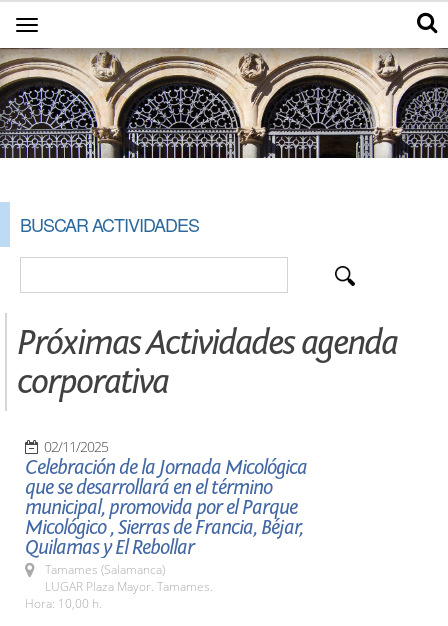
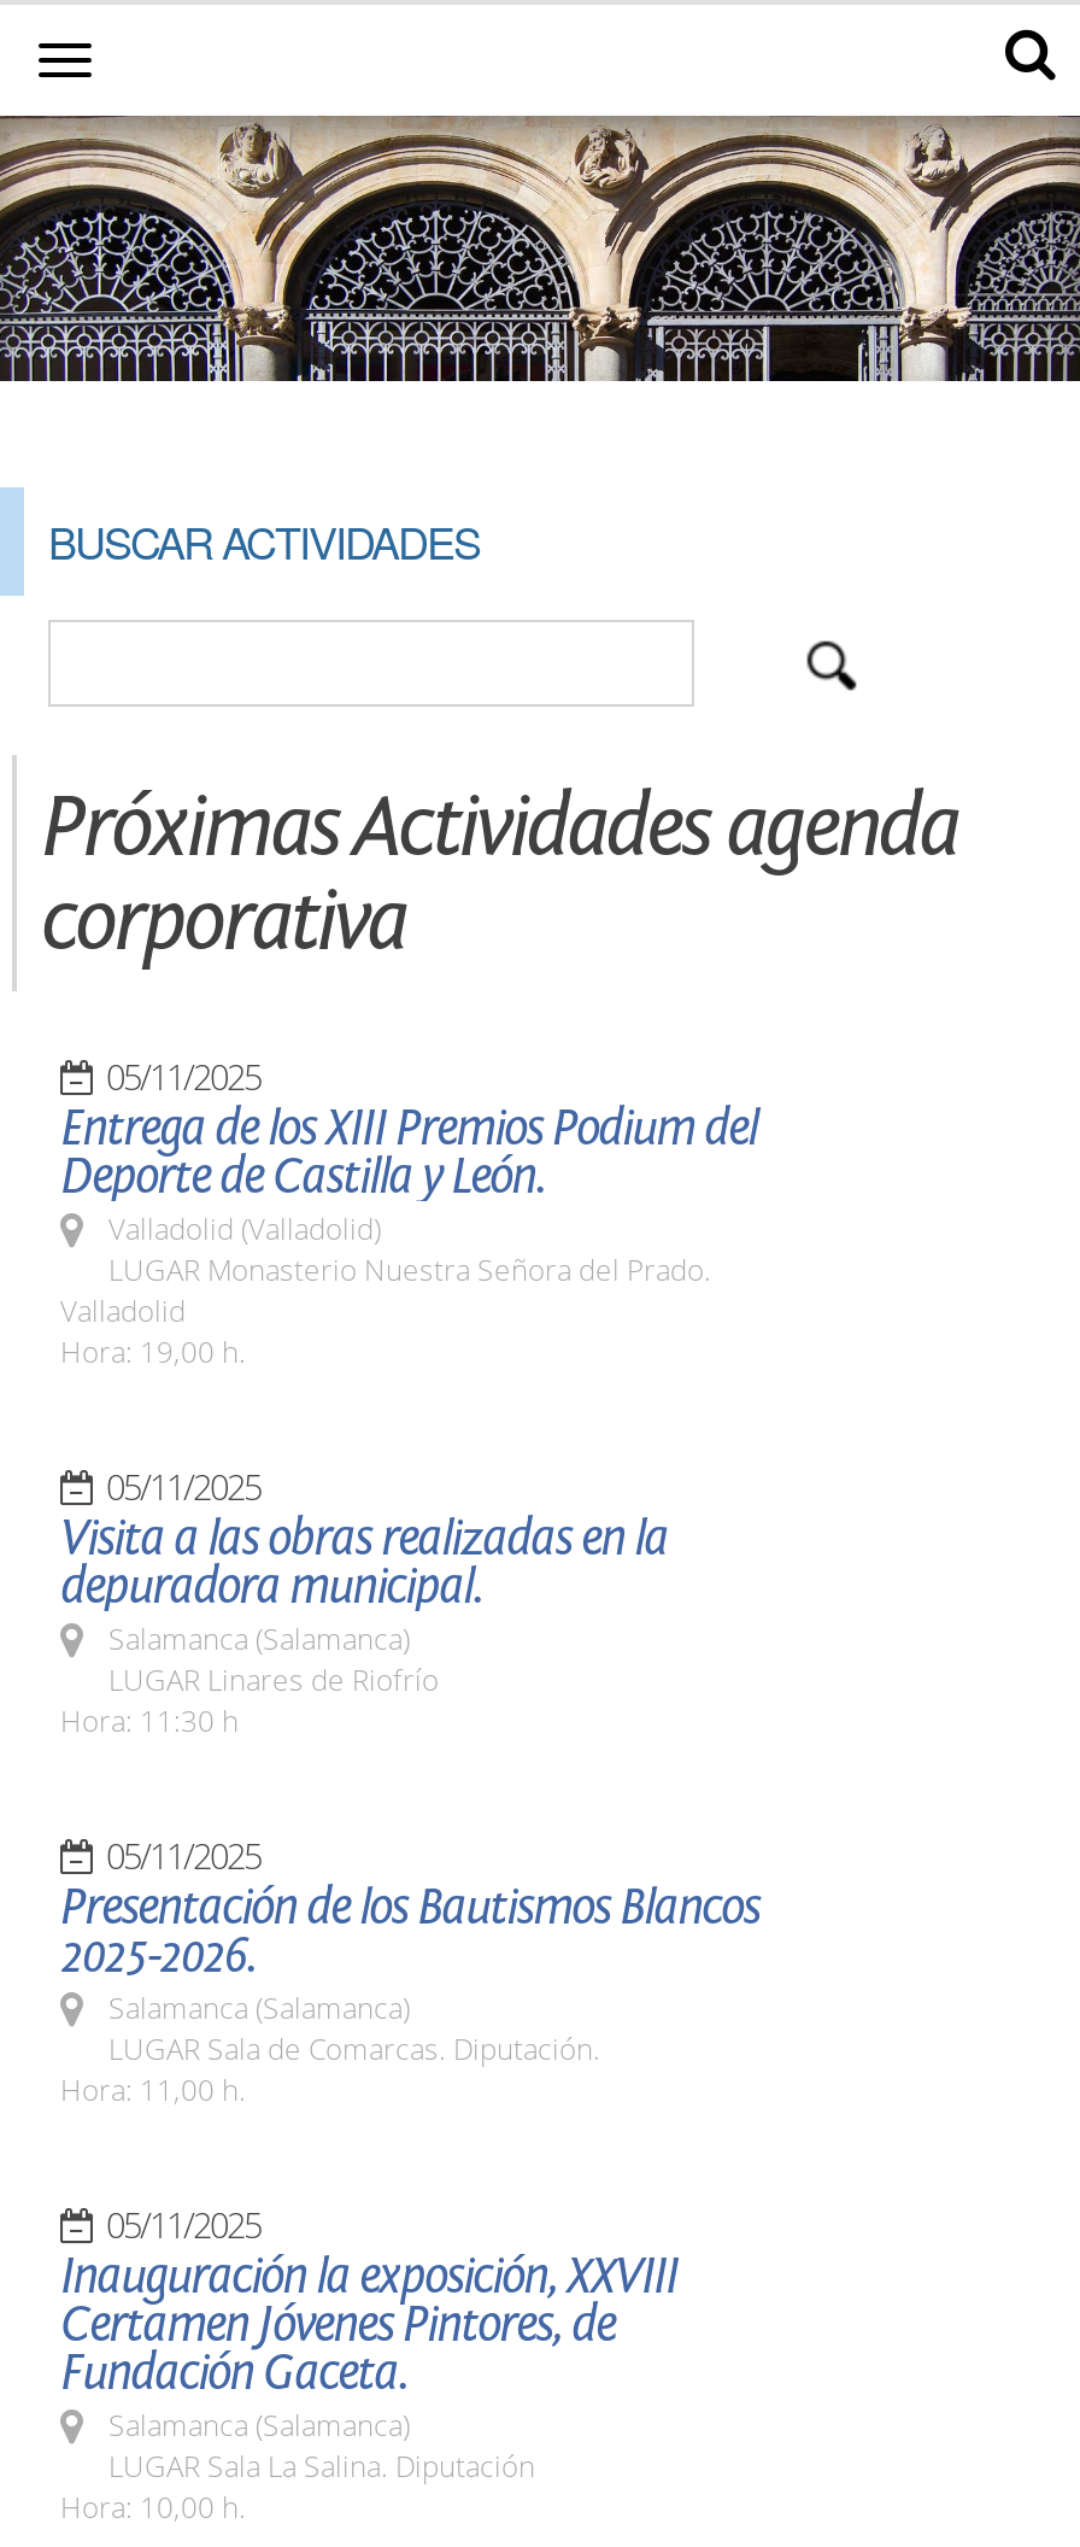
- 02/11/2025
- Celebración de la Jornada Micológica
- que se desarrollará en el término
- municipal, promovida por el Parque
- Micológico , Sierras de Francia, Béjar,
- Quilamas y El Rebollar
- Tamames (Salamanca)
- LUGAR Plaza Mayor. Tamames.
+ 05/11/2025
+ Entrega de los XIII Premios Podium del
+ Deporte de Castilla y León.
+ Valladolid (Valladolid)
+ LUGAR Monasterio Nuestra Señora del Prado.
+ Valladolid
+ Hora: 19,00 h.
+ 05/11/2025
+ Visita a las obras realizadas en la
+ depuradora municipal.
+ Salamanca (Salamanca)
+ LUGAR Linares de Riofrío
+ Hora: 11:30 h
+ 05/11/2025
+ Presentación de los Bautismos Blancos
+ 2025-2026.
+ Salamanca (Salamanca)
+ LUGAR Sala de Comarcas. Diputación.
+ Hora: 11,00 h.
+ 05/11/2025
+ Inauguración la exposición, XXVIII
+ Certamen Jóvenes Pintores, de
+ Fundación Gaceta.
+ Salamanca (Salamanca)
+ LUGAR Sala La Salina. Diputación
